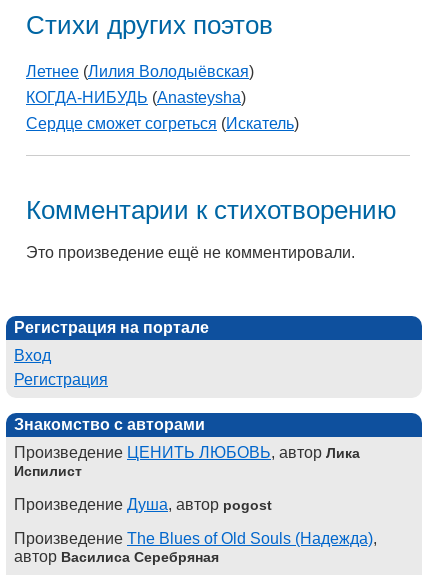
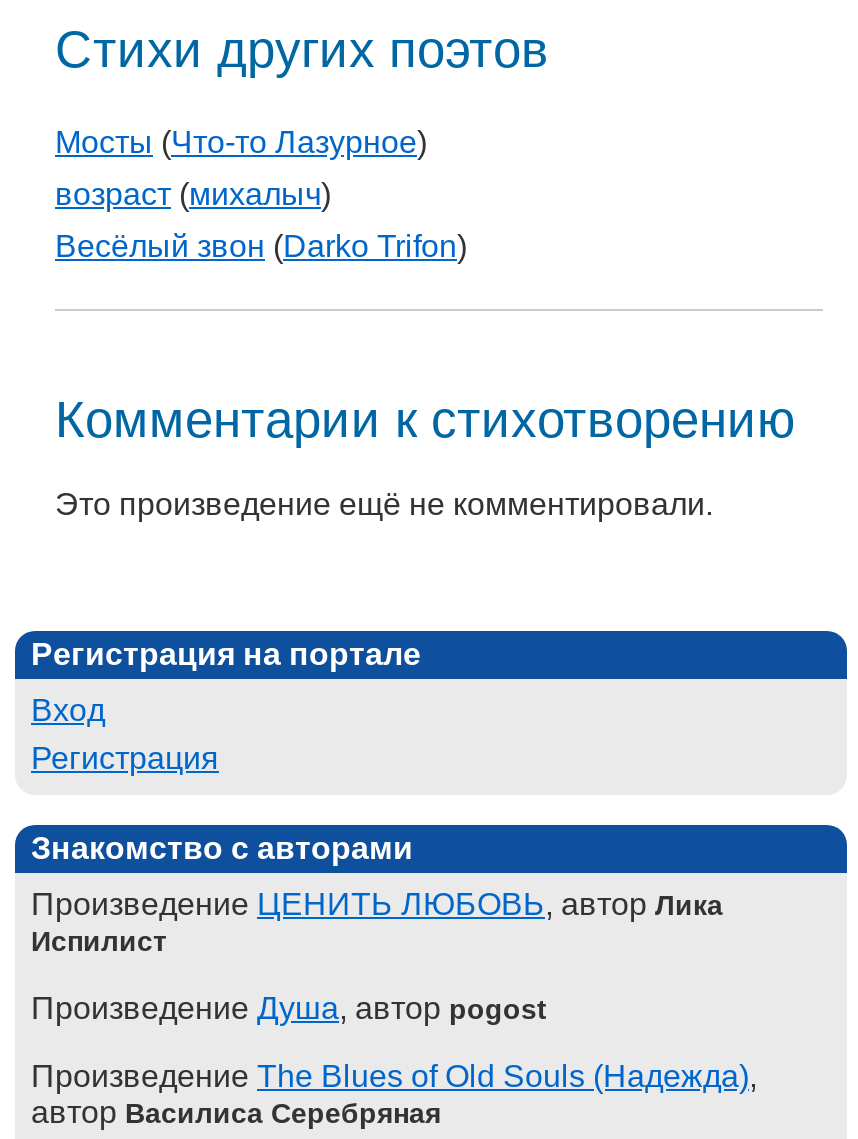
- Летнее (Лилия Володыёвская)
+ Мосты (Что-то Лазурное)

- КОГДА-НИБУДЬ (Anasteysha)
+ возраст (михалыч)

- Сердце сможет согреться (Искатель)
+ Весёлый звон (Darko Trifon)
